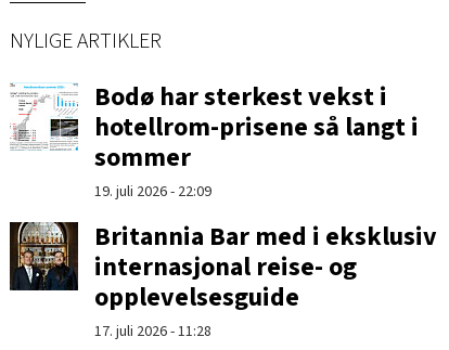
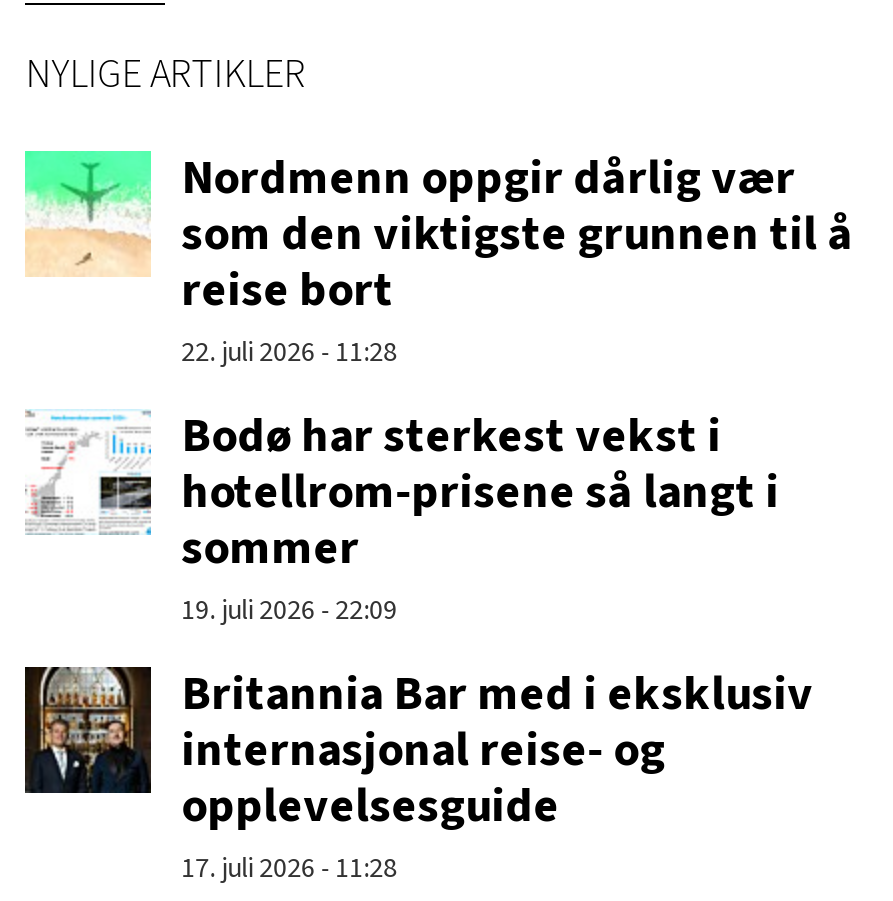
+ [image]
+ Nordmenn oppgir dårlig vær
+ som den viktigste grunnen til å
+ reise bort
+ 22. juli 2026 - 11:28
